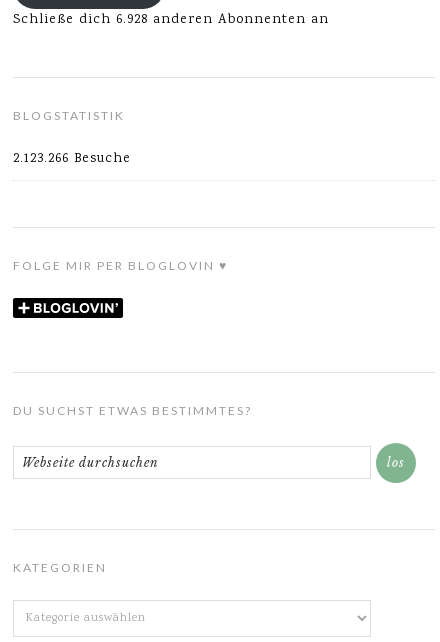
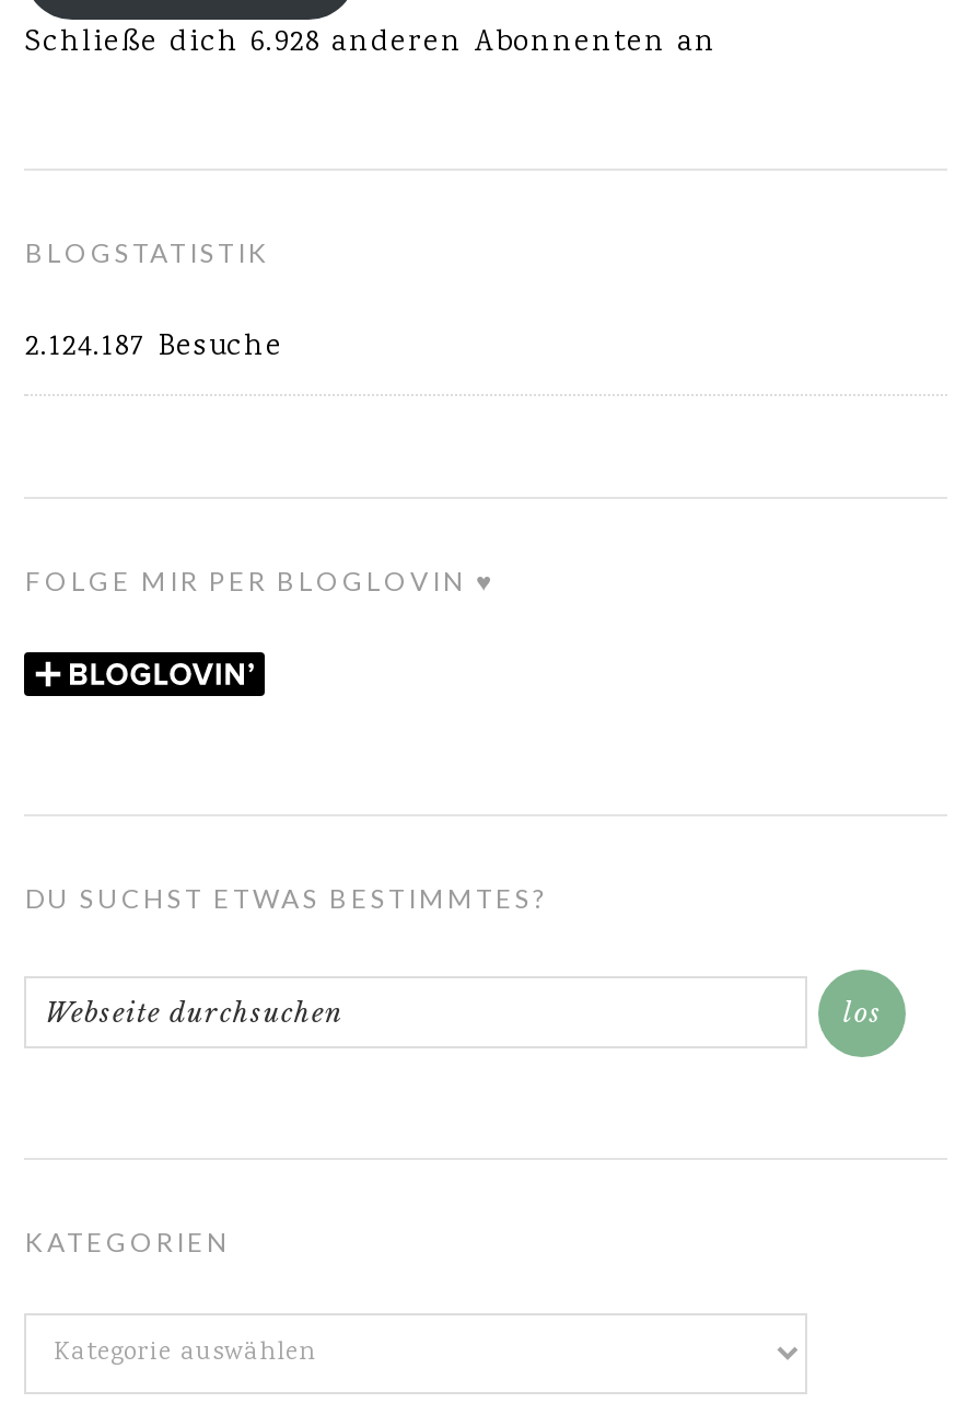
- 2.123.266 Besuche
+ 2.124.187 Besuche
